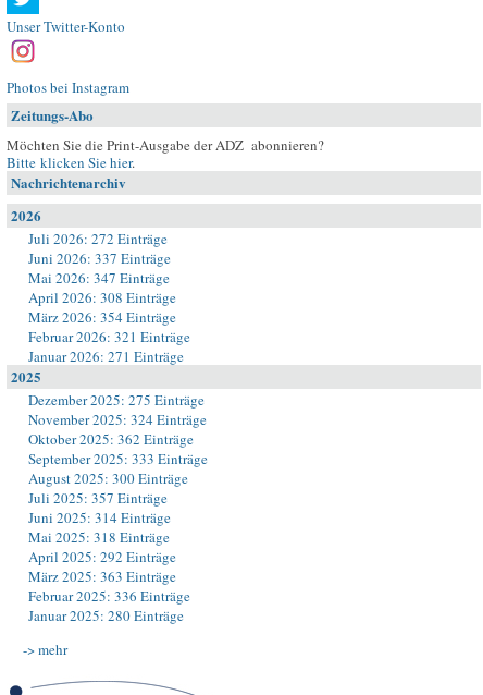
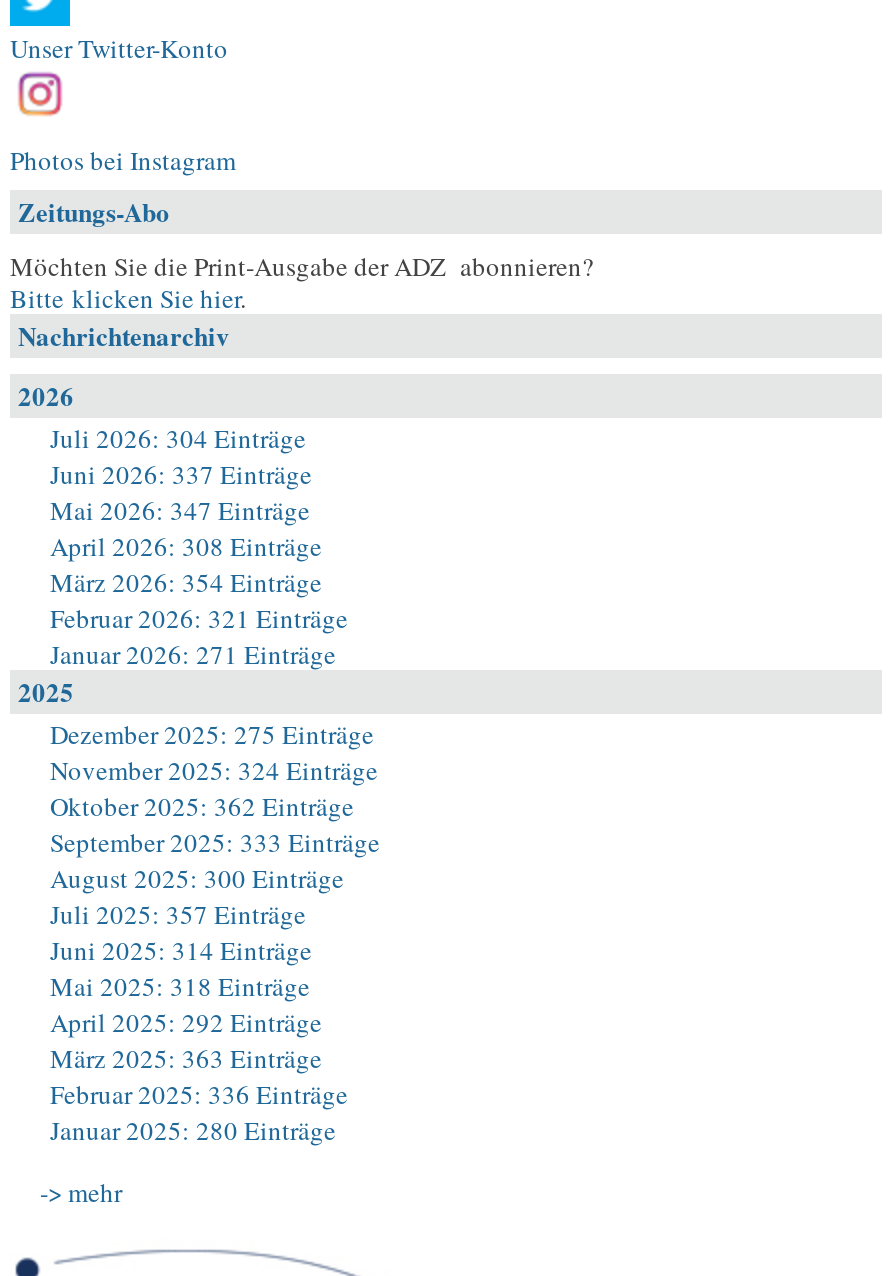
- Juli 2026: 272 Einträge
+ Juli 2026: 304 Einträge
